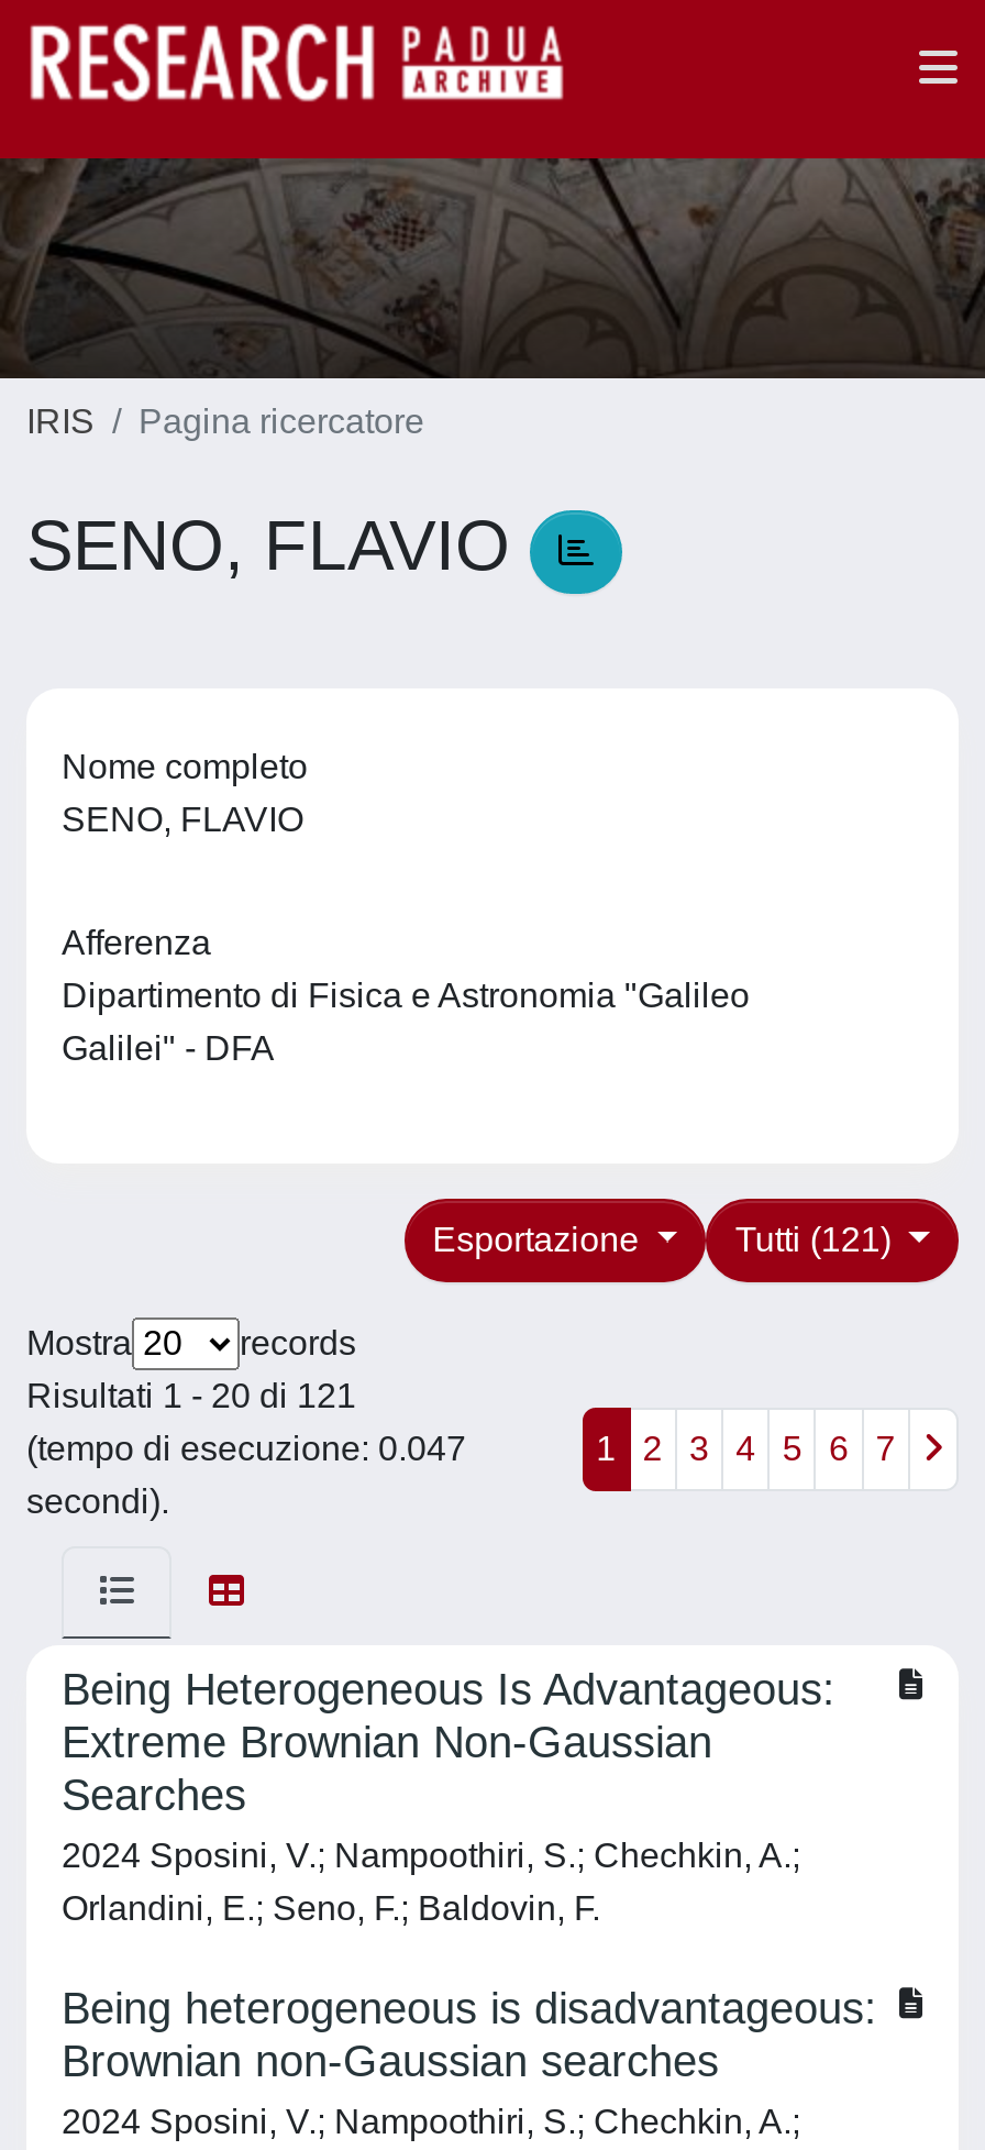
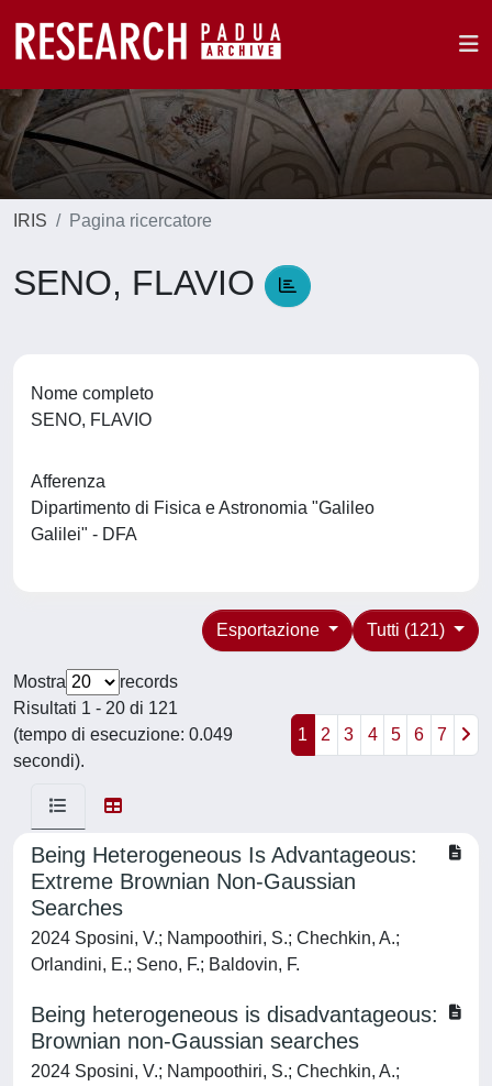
- (tempo di esecuzione: 0.047
+ (tempo di esecuzione: 0.049
